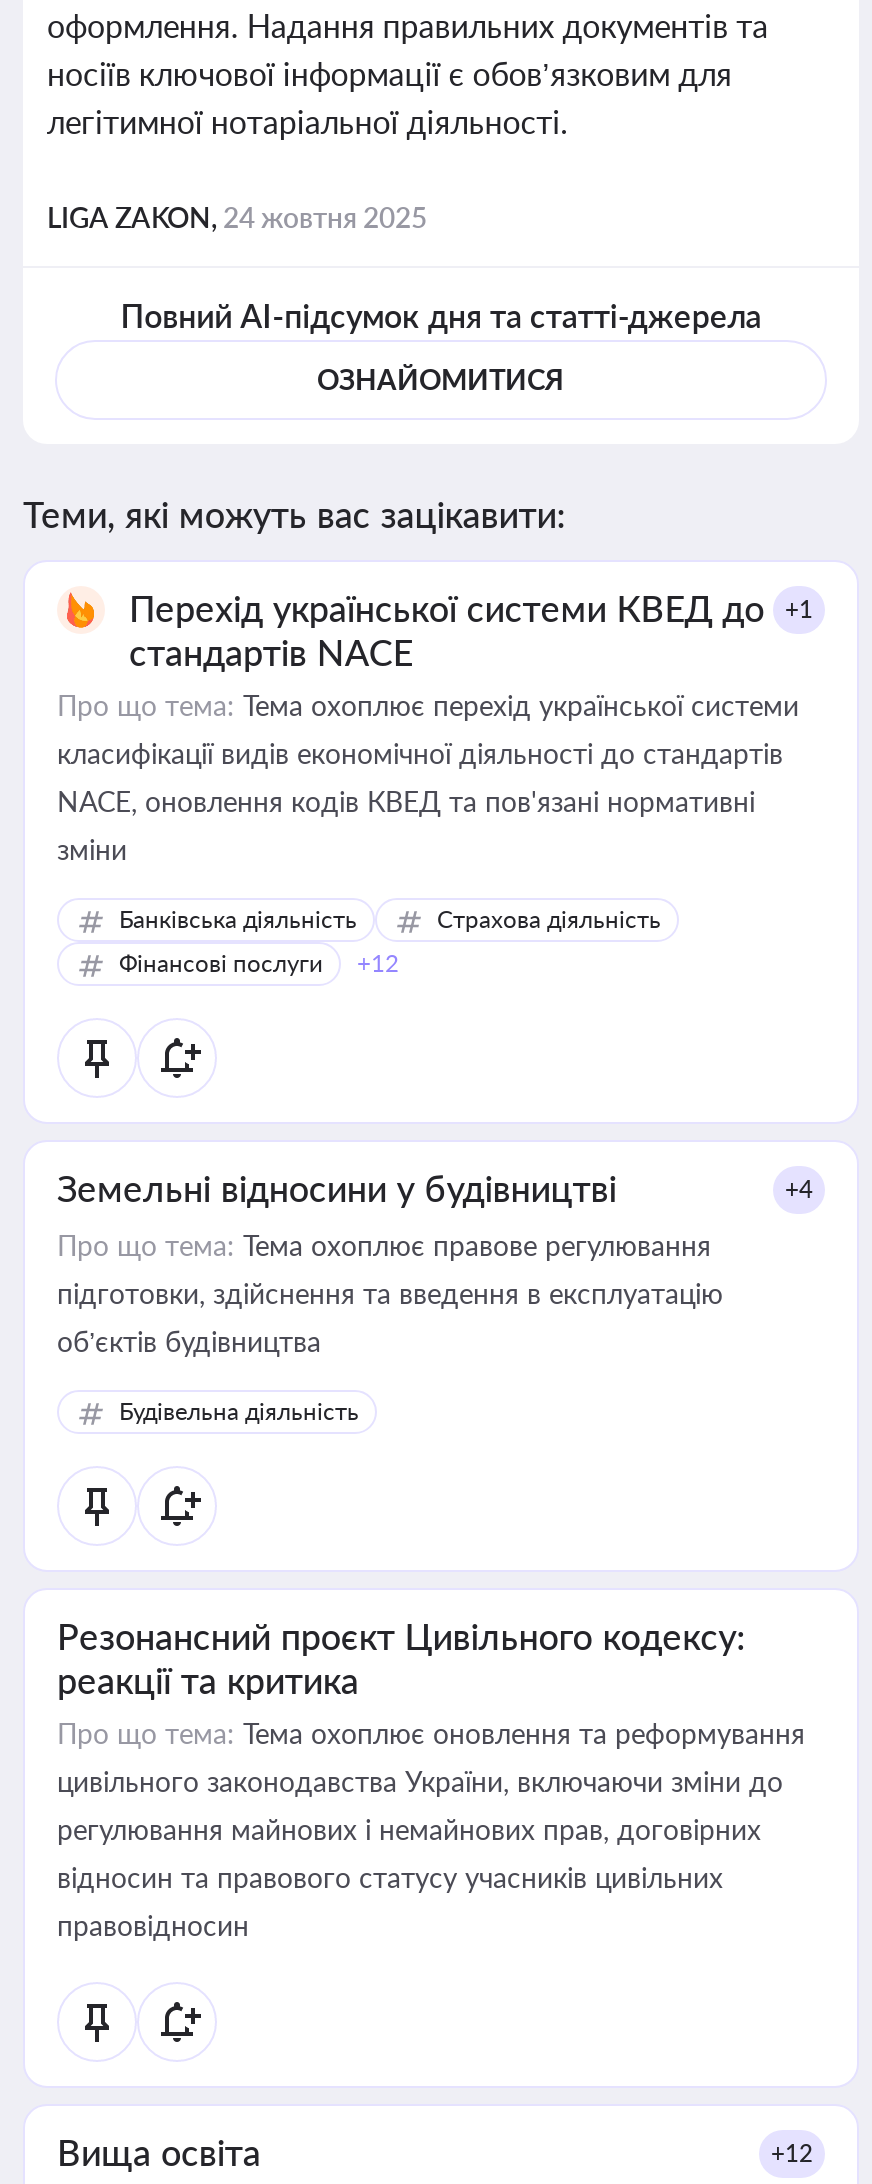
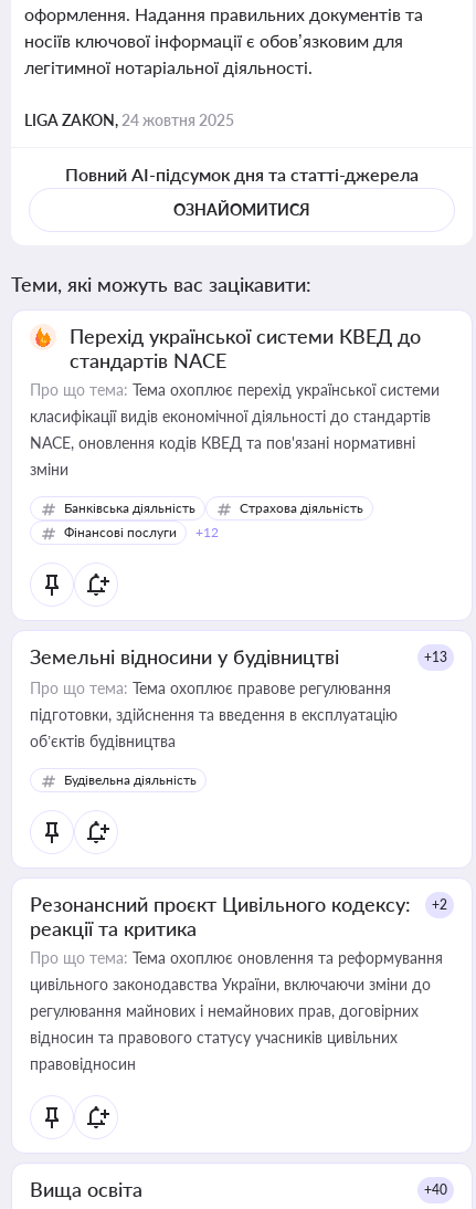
- +1

- +4
+ +13

+ +2

- +12
+ +40
